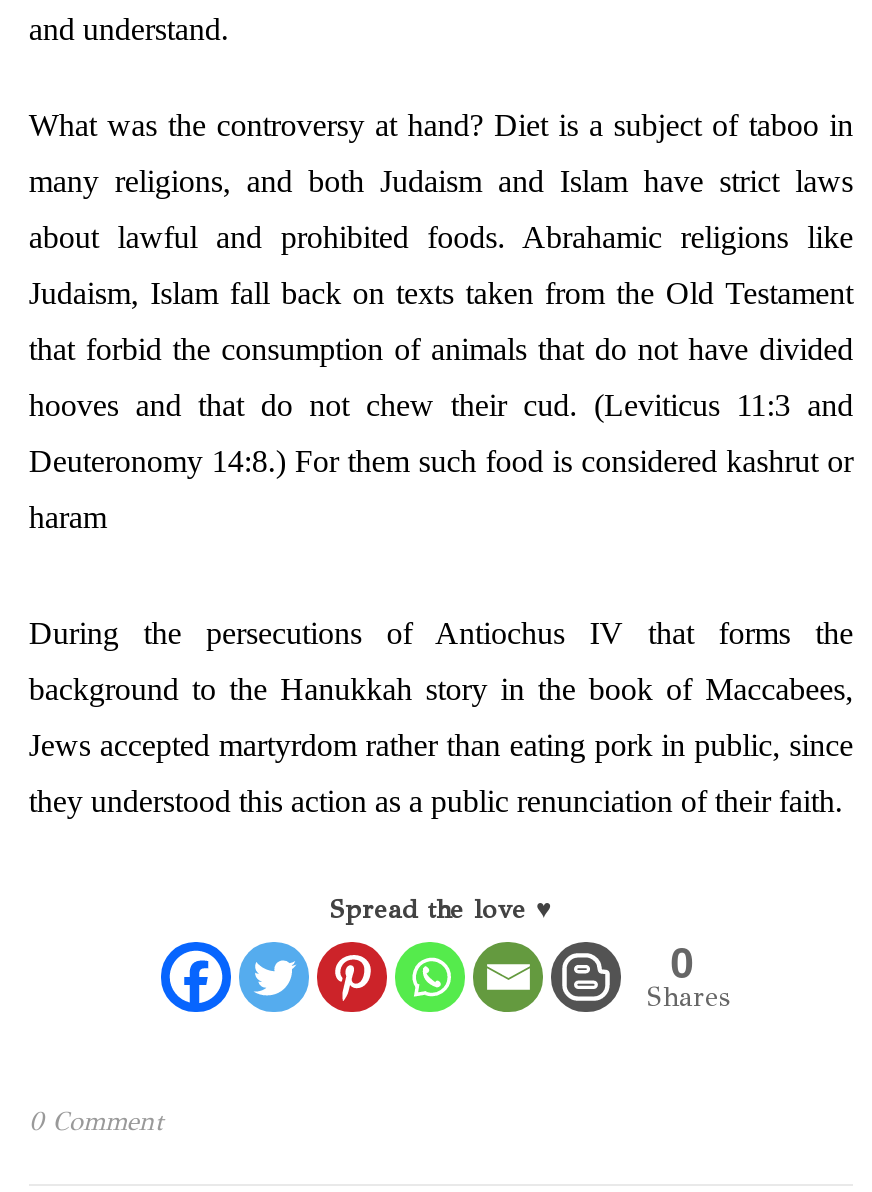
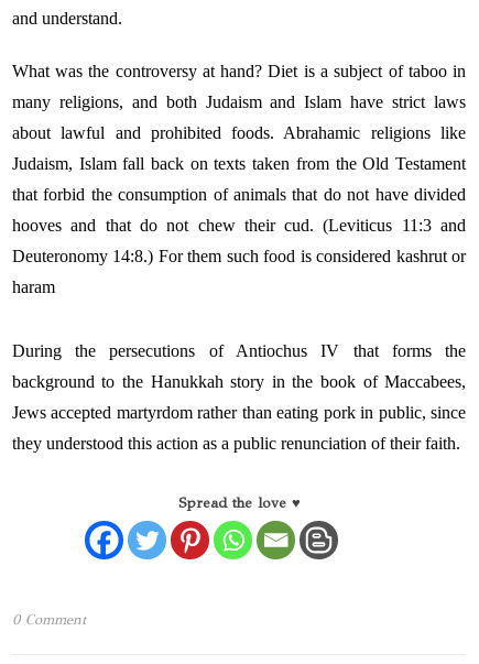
- 0
- Shares
